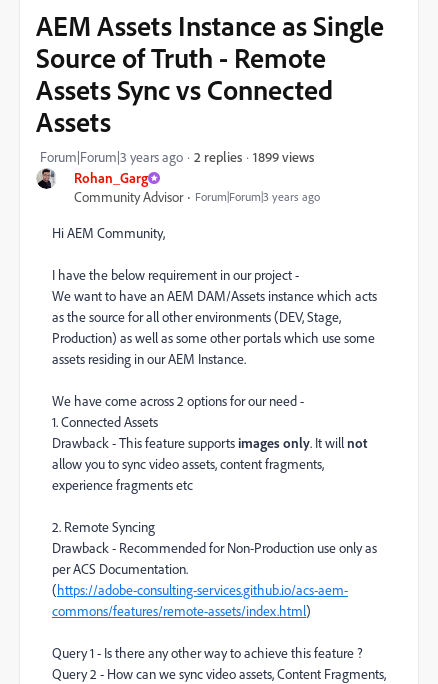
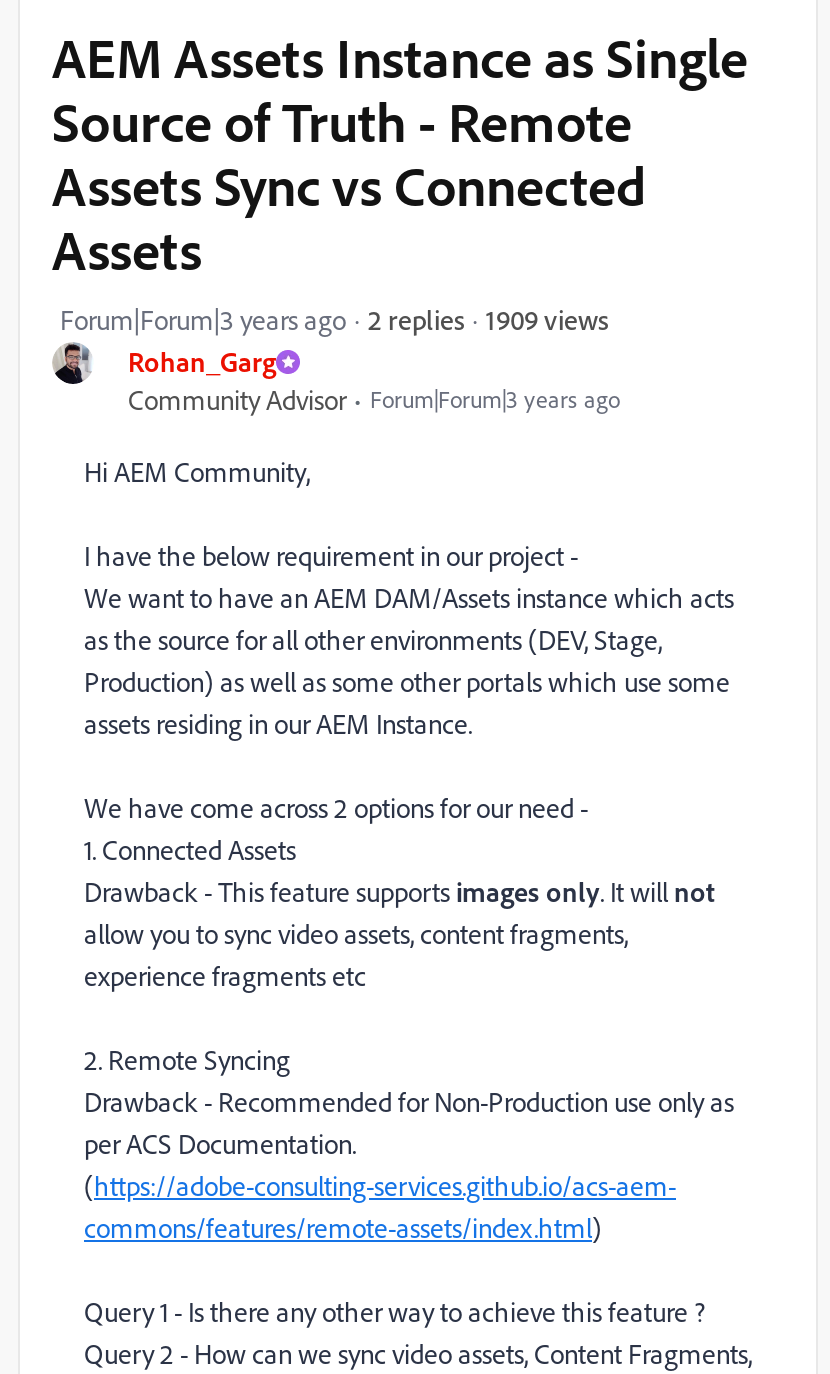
- 1899 views
+ 1909 views
